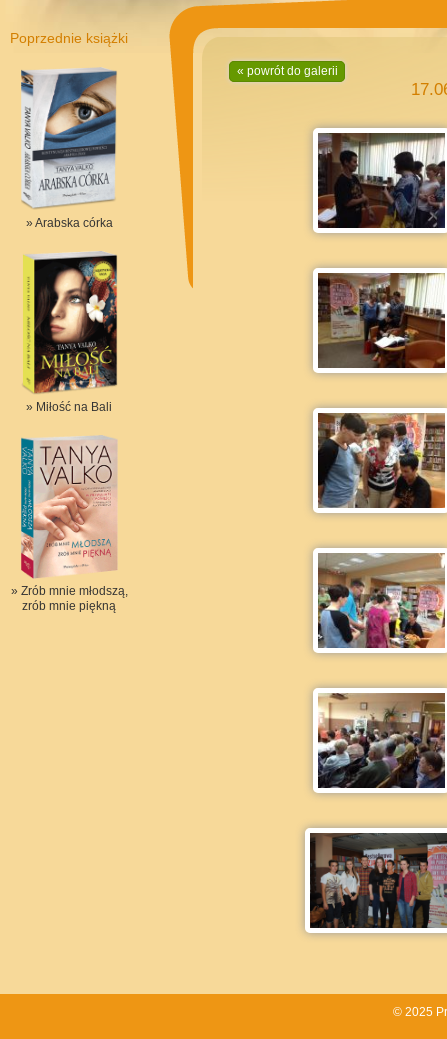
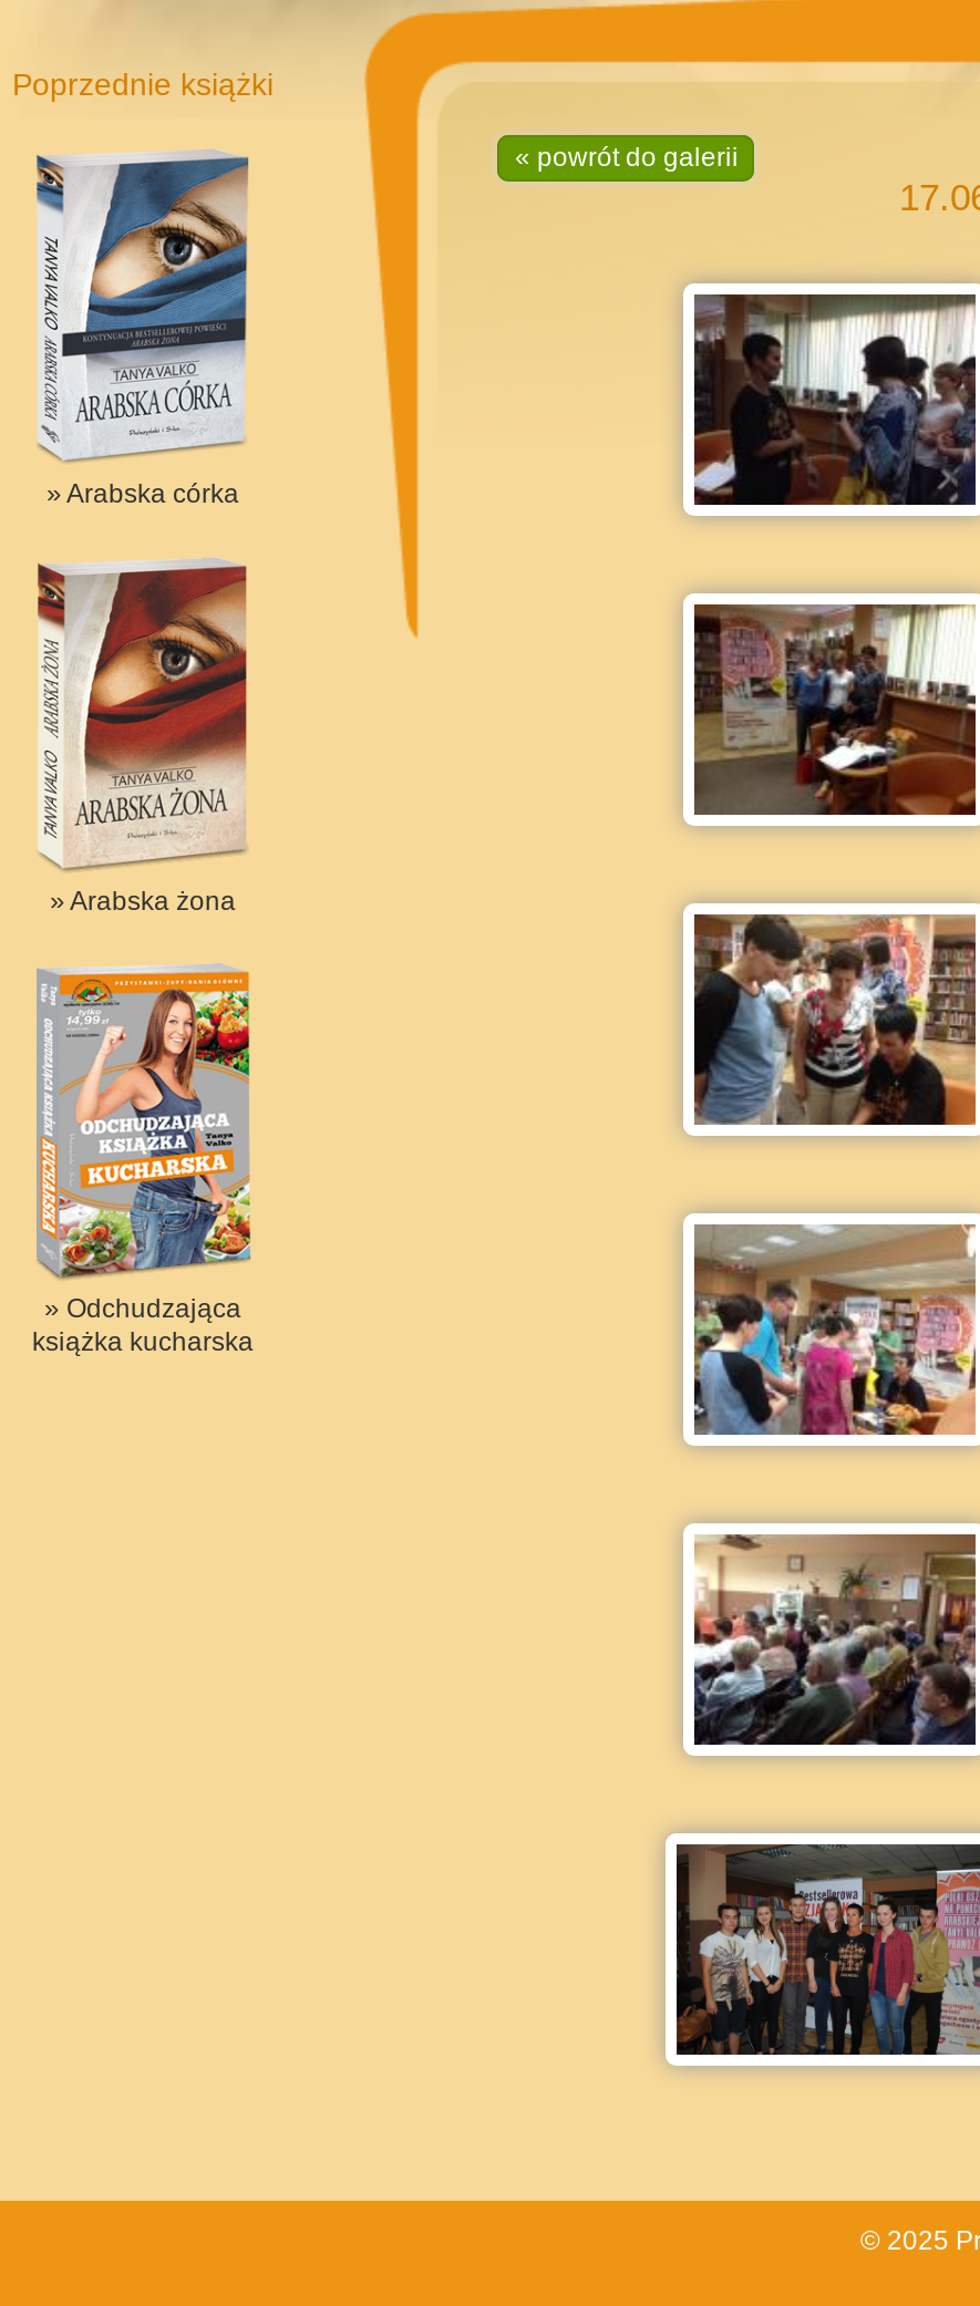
- [image]
- » Miłość na Bali
+ [image]
+ » Arabska żona

- [image]
- » Zrób mnie młodszą,
- zrób mnie piękną
+ [image]
+ » Odchudzająca
+ książka kucharska
